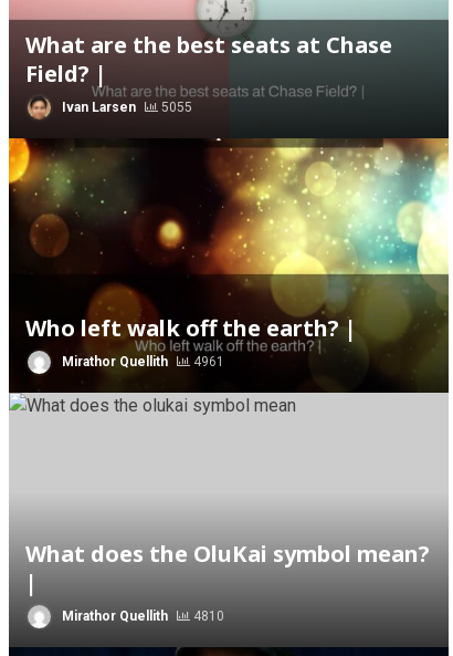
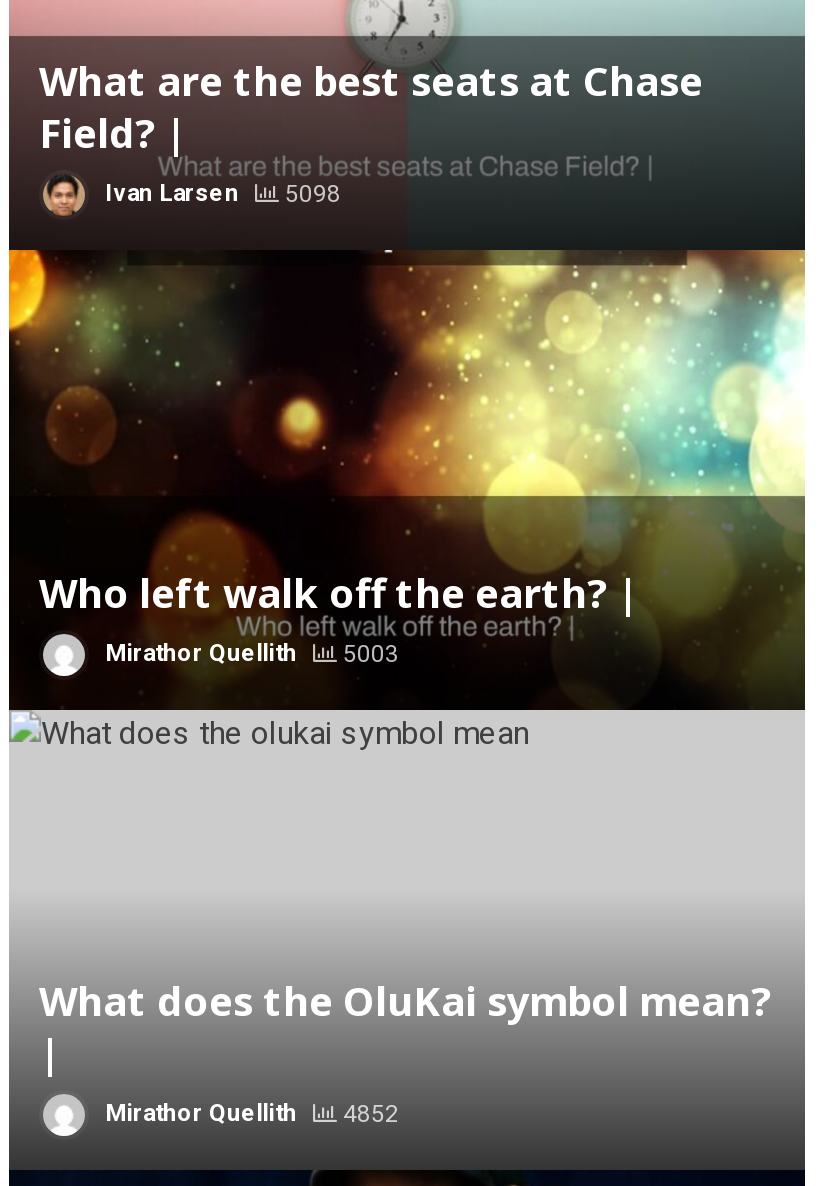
- Ivan Larsen 5055
+ Ivan Larsen 5098

- Mirathor Quellith 4961
+ Mirathor Quellith 5003

- Mirathor Quellith 4810
+ Mirathor Quellith 4852
